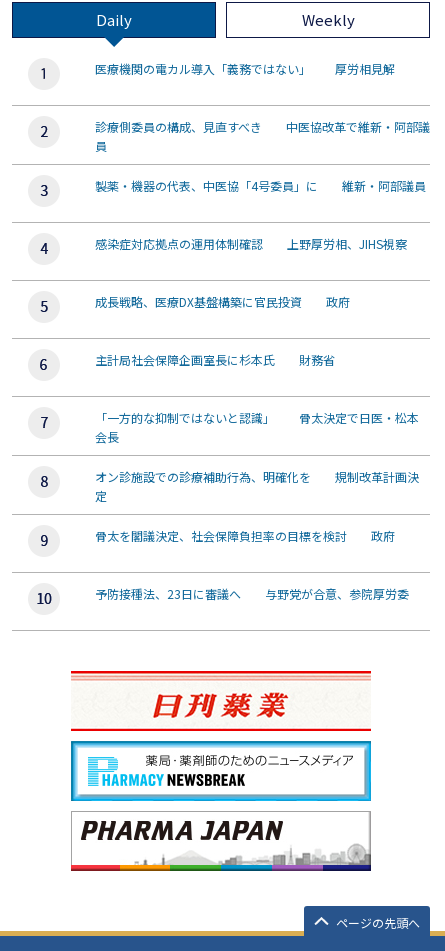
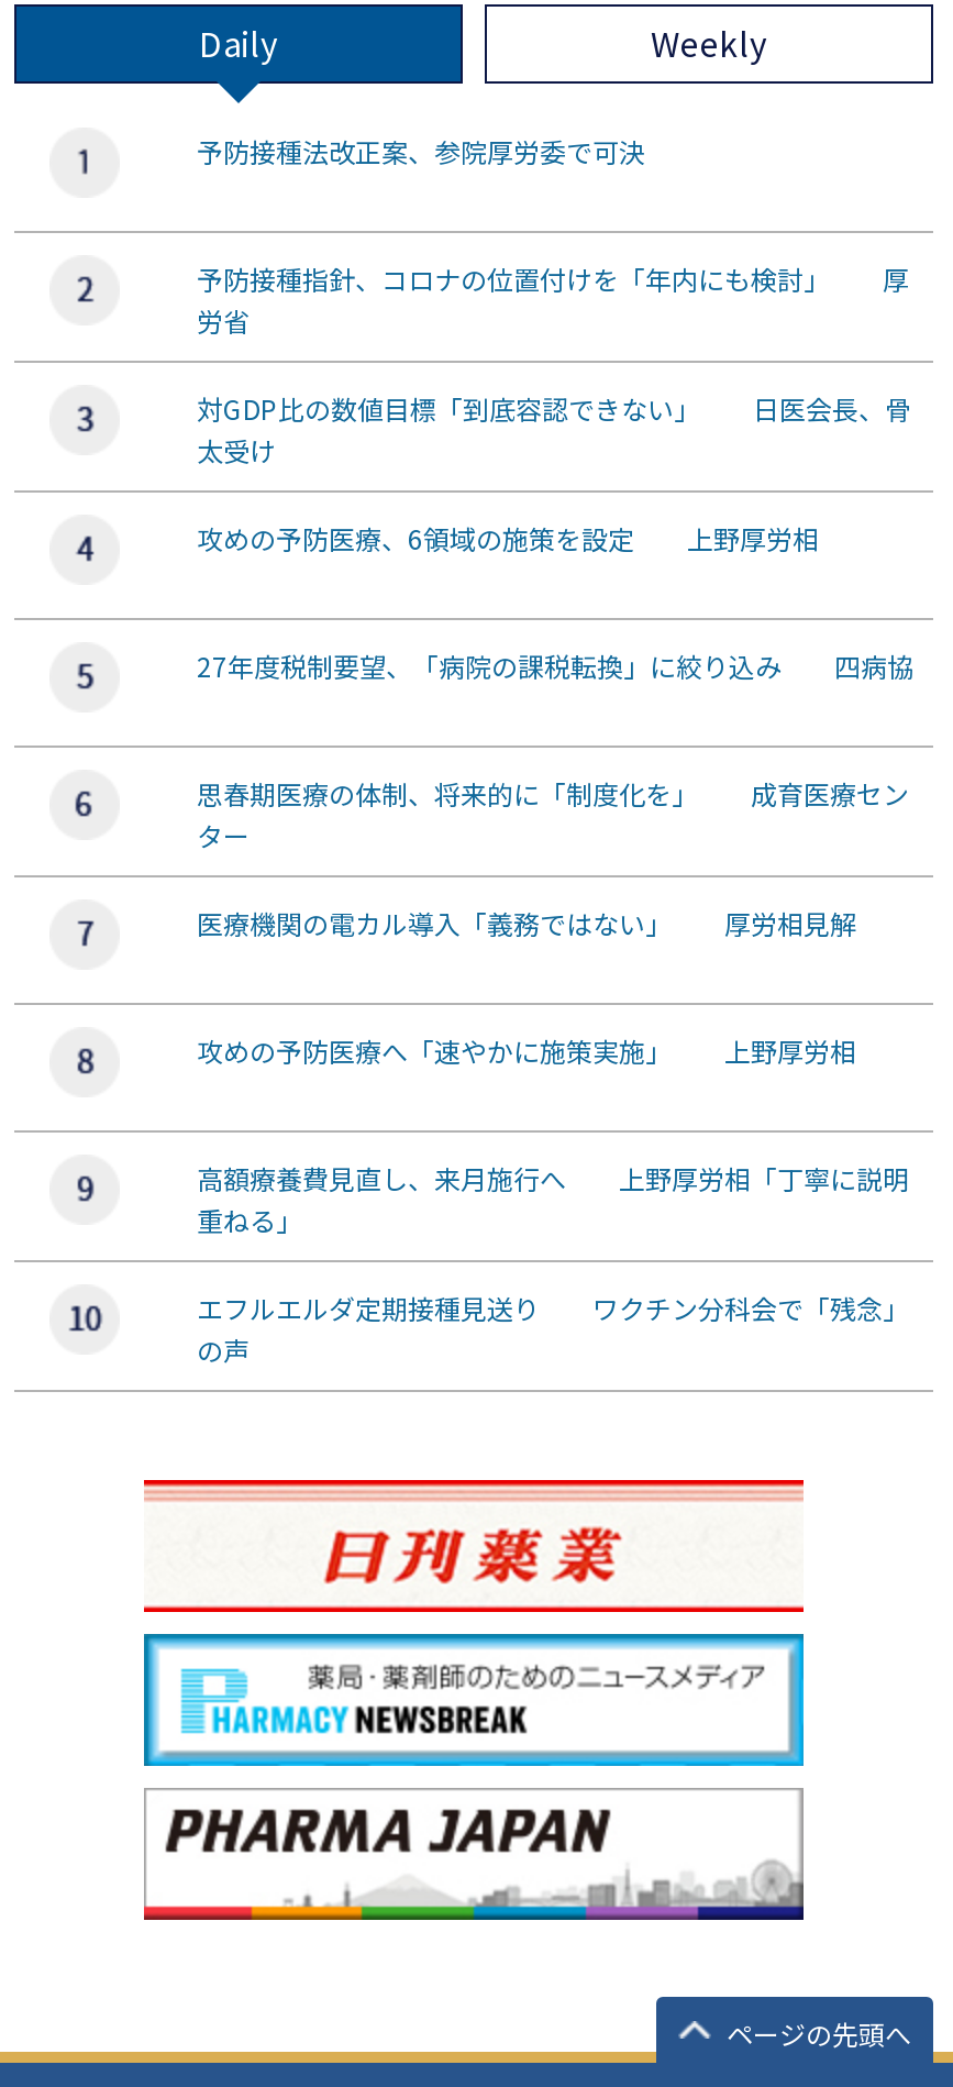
+ 予防接種法改正案、参院厚労委で可決
+ 予防接種指針、コロナの位置付けを「年内にも検討」 厚
+ 労省
+ 対GDP比の数値目標「到底容認できない」 日医会長、骨
+ 太受け
+ 攻めの予防医療、6領域の施策を設定 上野厚労相
+ 27年度税制要望、「病院の課税転換」に絞り込み 四病協
+ 思春期医療の体制、将来的に「制度化を」 成育医療セン
+ ター

moved down: 医療機関の電カル導入「義務ではない」 厚労相見解

- 診療側委員の構成、見直すべき 中医協改革で維新・阿部議
- 員
- 製薬・機器の代表、中医協「4号委員」に 維新・阿部議員
- 感染症対応拠点の運用体制確認 上野厚労相、JIHS視察
- 成長戦略、医療DX基盤構築に官民投資 政府
- 主計局社会保障企画室長に杉本氏 財務省
- 「一方的な抑制ではないと認識」 骨太決定で日医・松本
- 会長
- オン診施設での診療補助行為、明確化を 規制改革計画決
- 定
- 骨太を閣議決定、社会保障負担率の目標を検討 政府
- 予防接種法、23日に審議へ 与野党が合意、参院厚労委
+ 攻めの予防医療へ「速やかに施策実施」 上野厚労相
+ 高額療養費見直し、来月施行へ 上野厚労相「丁寧に説明
+ 重ねる」
+ エフルエルダ定期接種見送り ワクチン分科会で「残念」
+ の声
